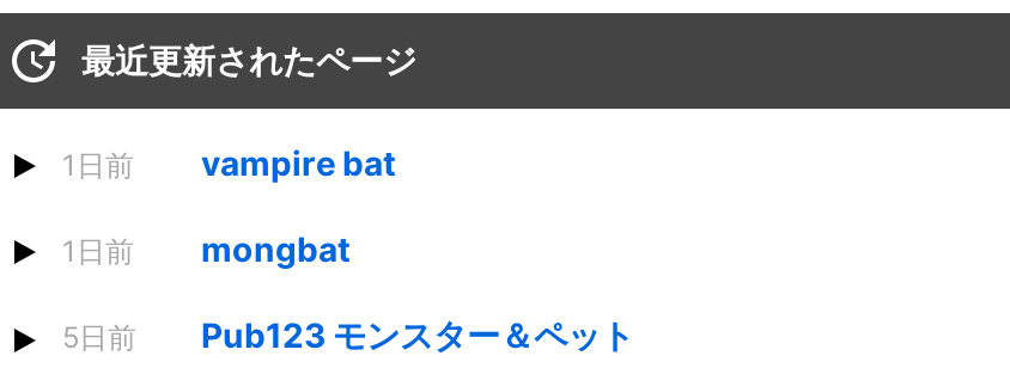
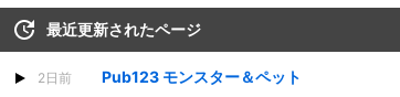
- 1日前
- vampire bat
- 1日前
- mongbat
- 5日前
+ 2日前
